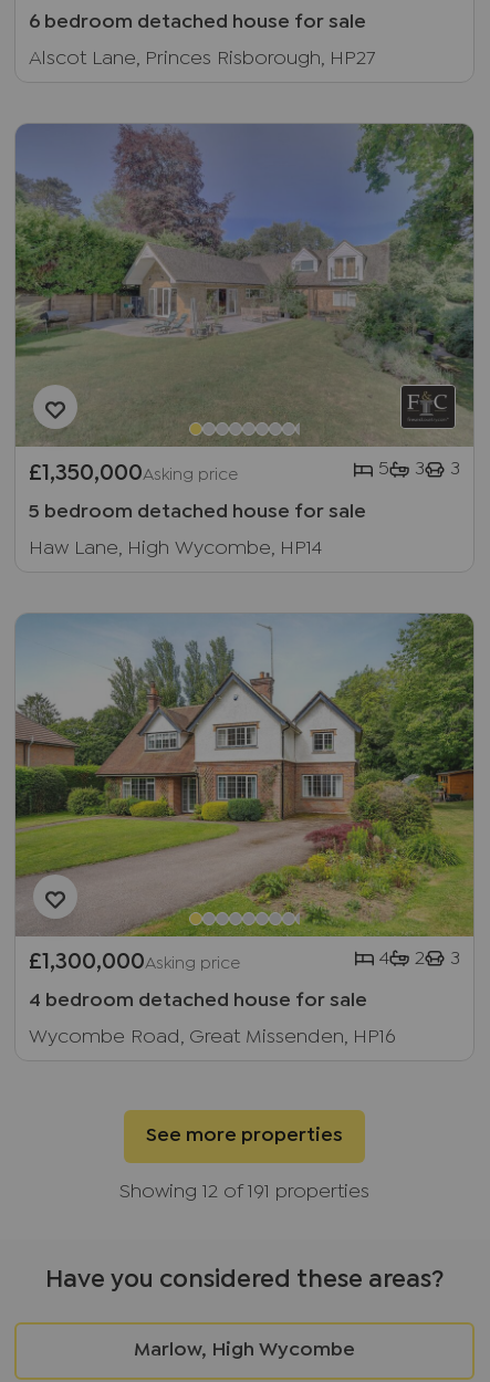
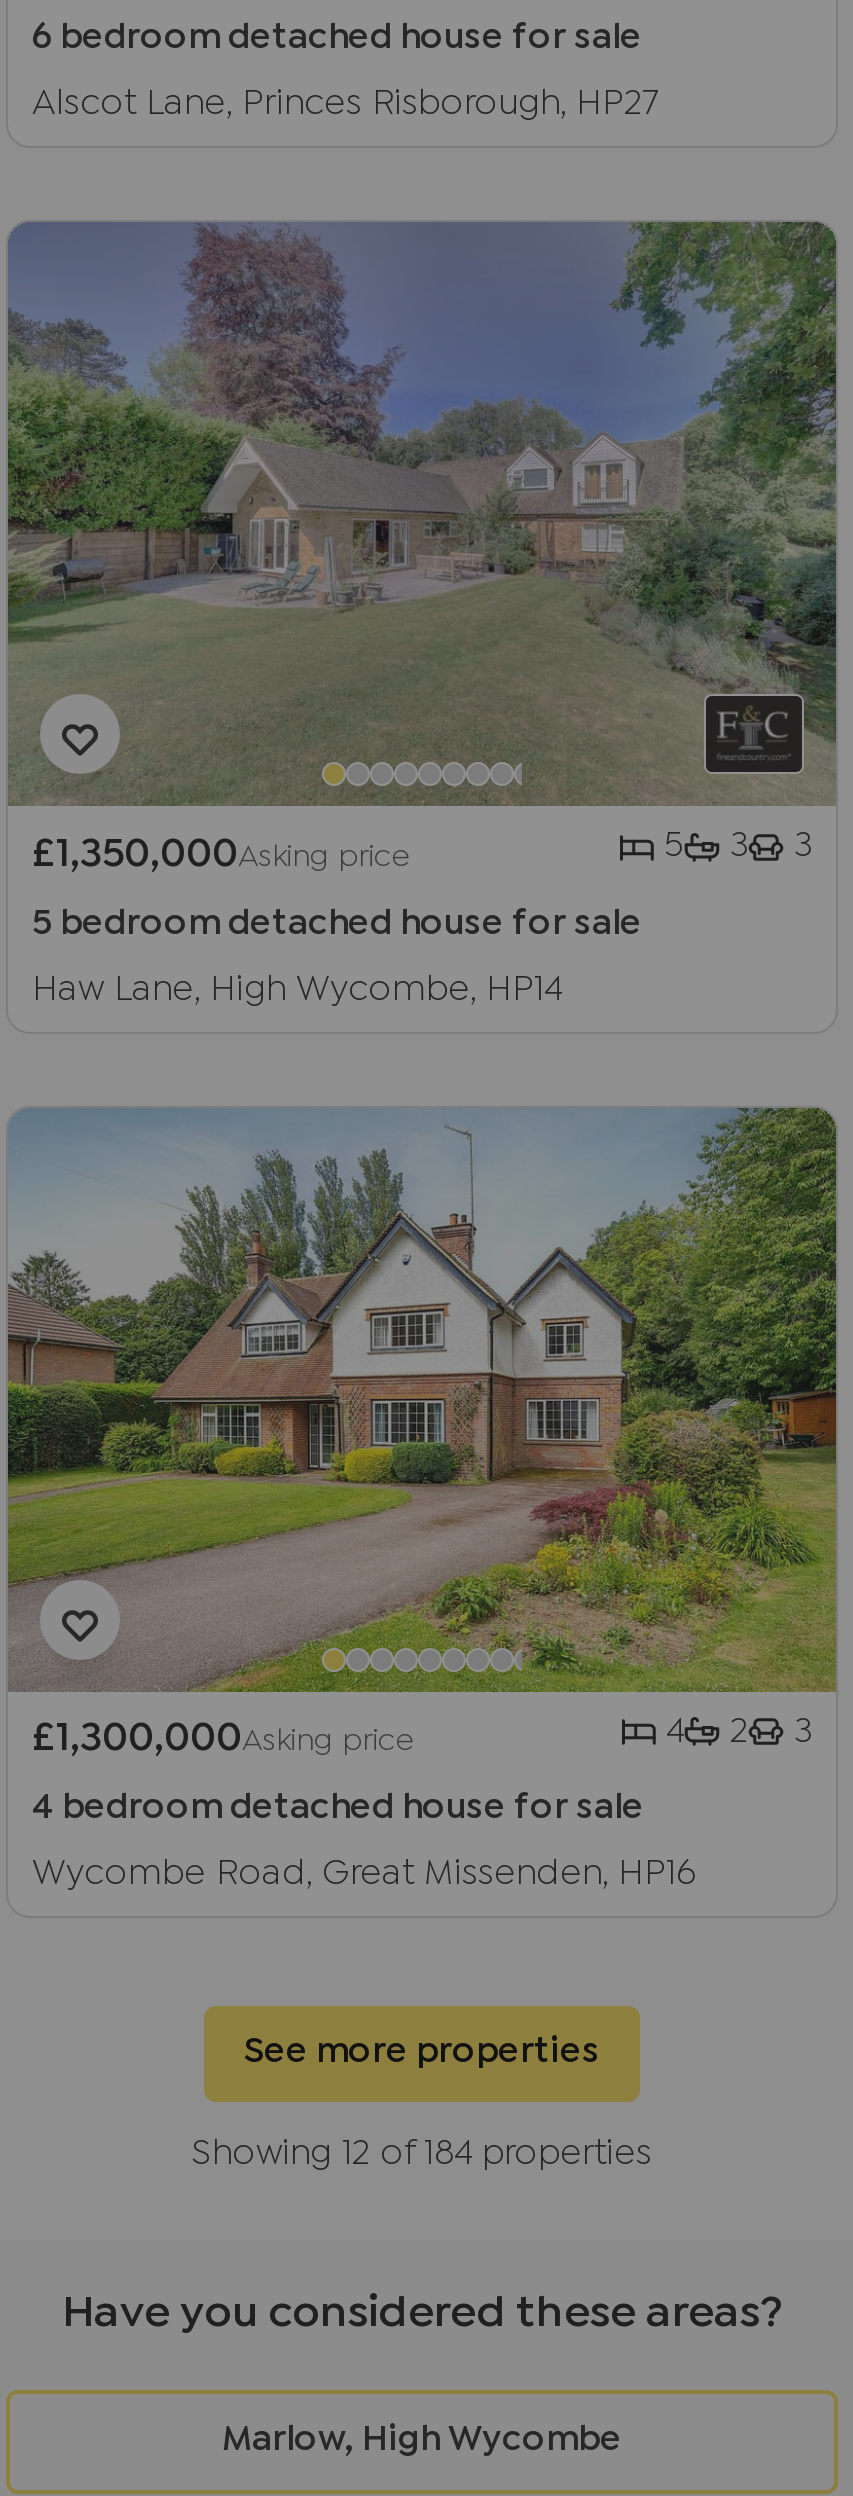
- Showing 12 of 191 properties
+ Showing 12 of 184 properties
